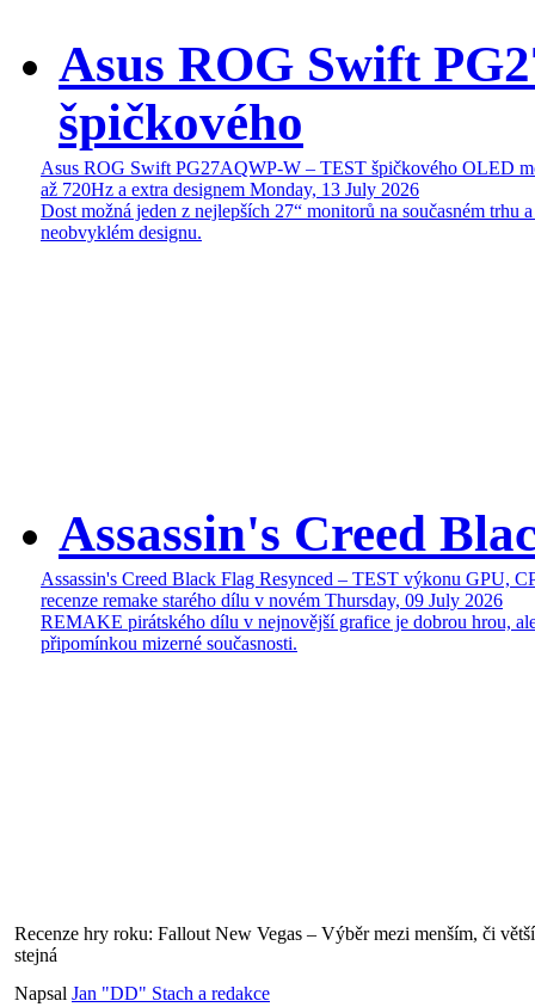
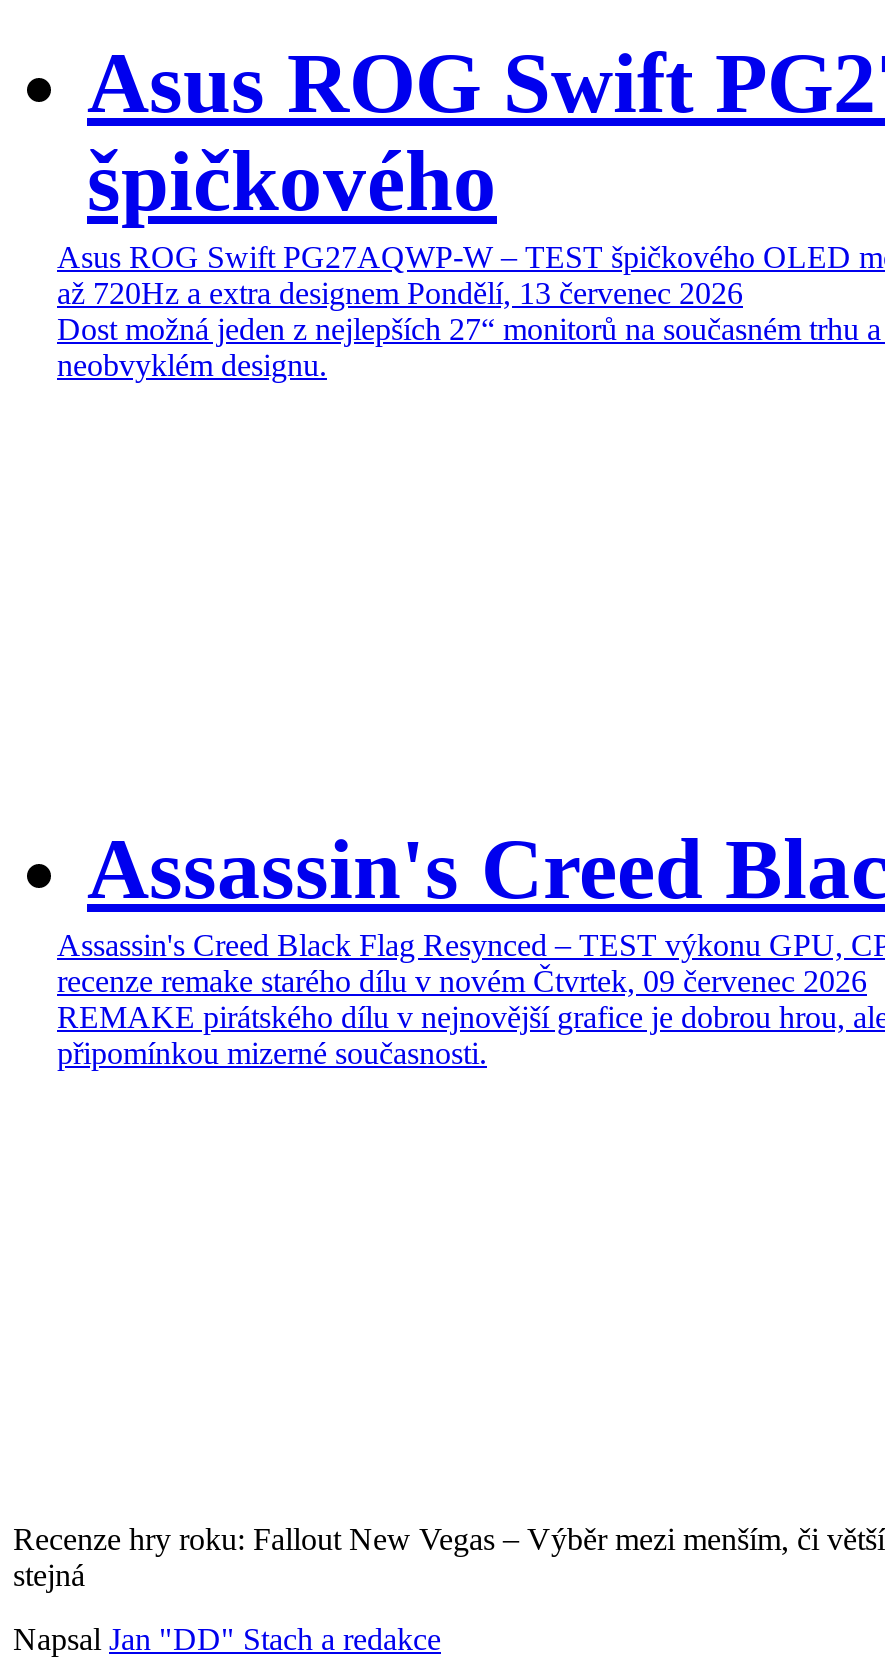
- až 720Hz a extra designem Monday, 13 July 2026
+ až 720Hz a extra designem Pondělí, 13 červenec 2026

- recenze remake starého dílu v novém Thursday, 09 July 2026
+ recenze remake starého dílu v novém Čtvrtek, 09 červenec 2026
